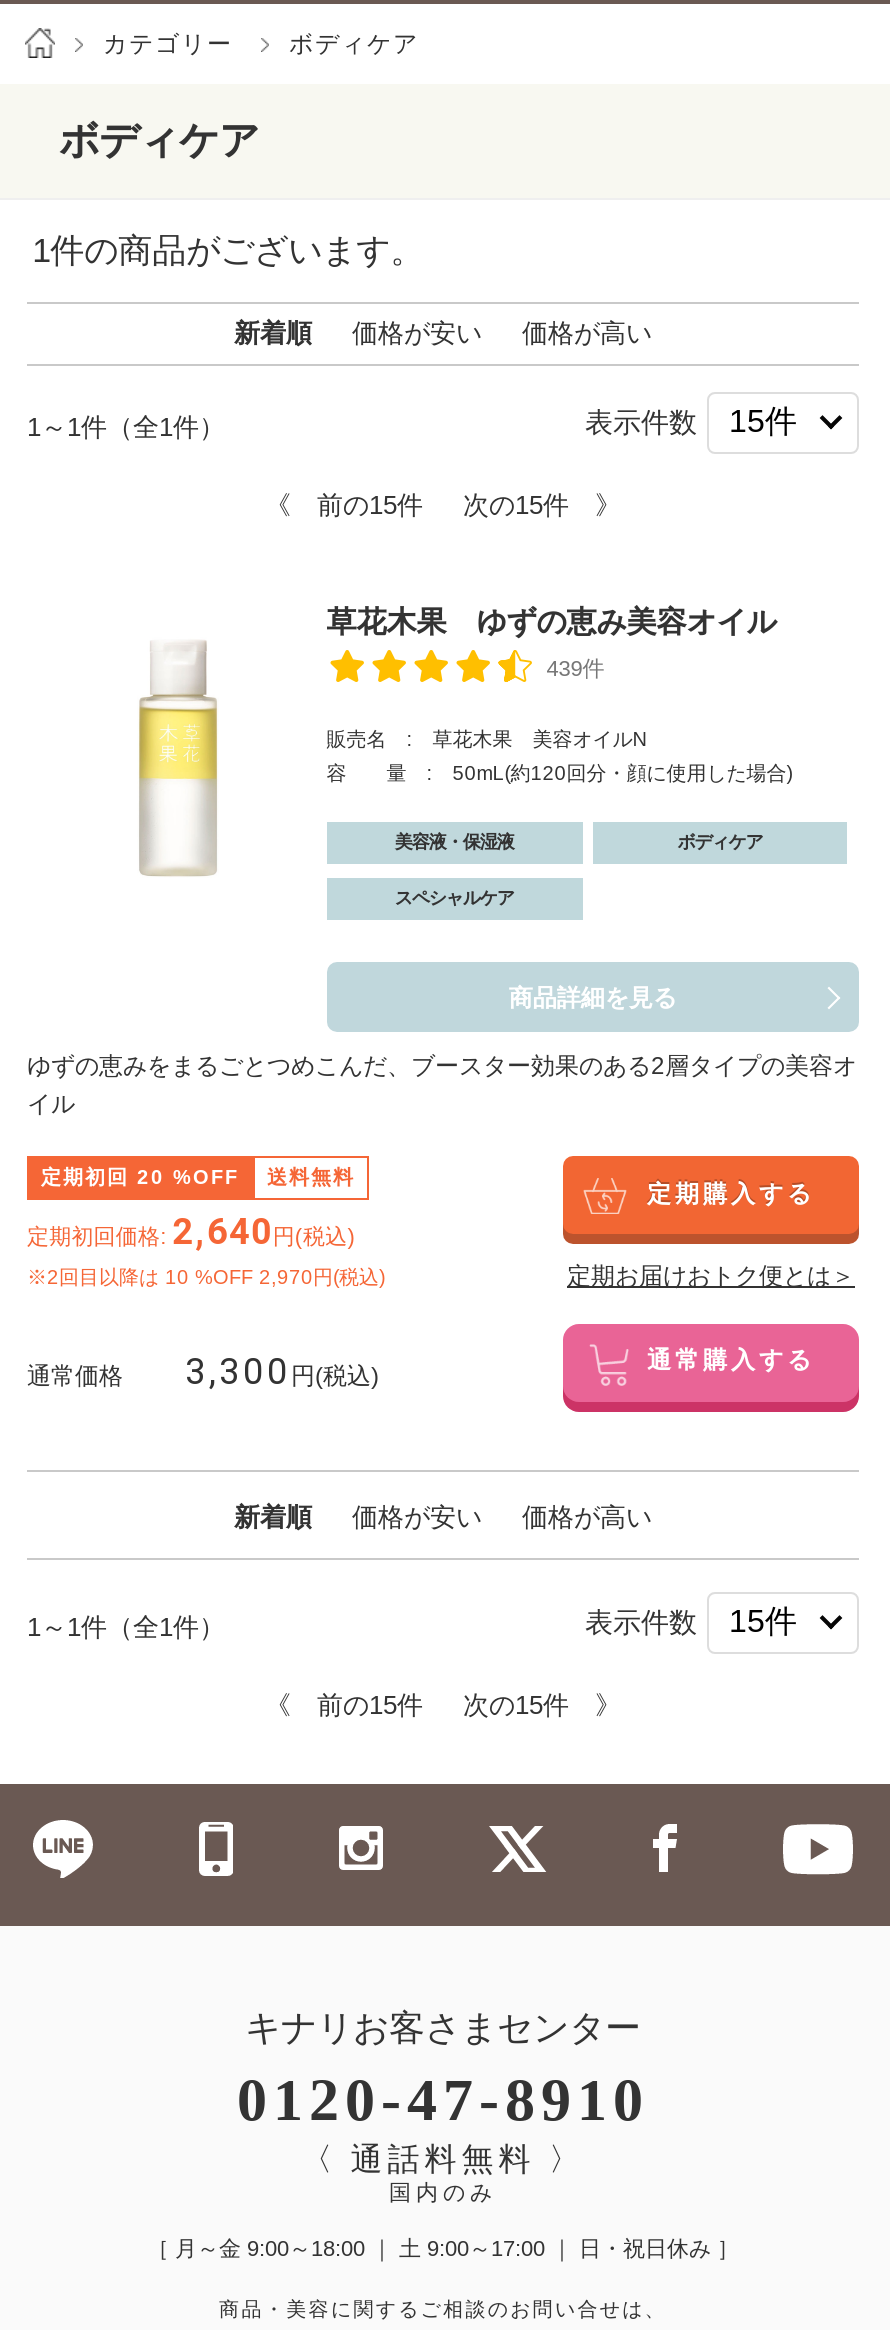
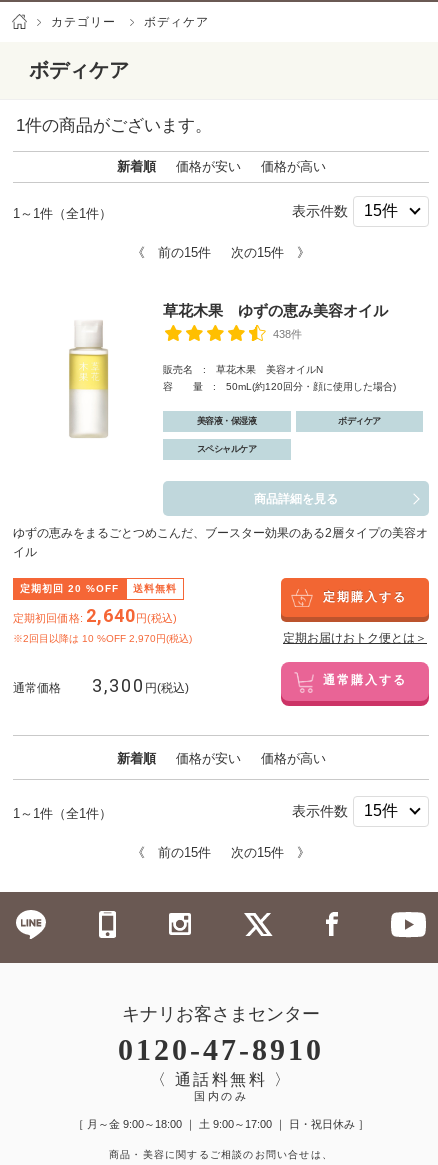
- 439件
+ 438件
